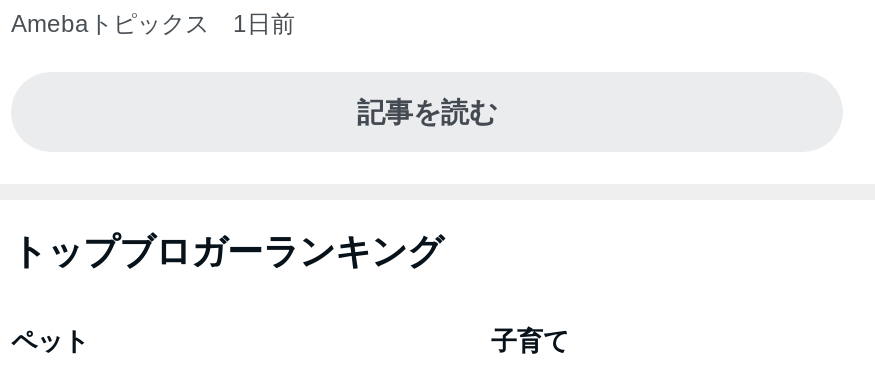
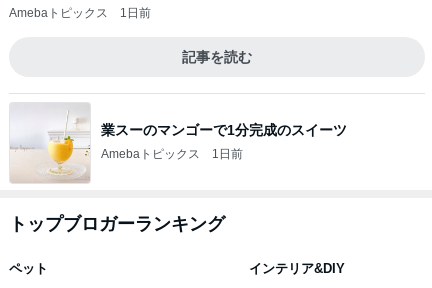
+ [image]
+ 業スーのマンゴーで1分完成のスイーツ
+ Amebaトピックス
+ 1日前

- 子育て
+ インテリア&DIY
